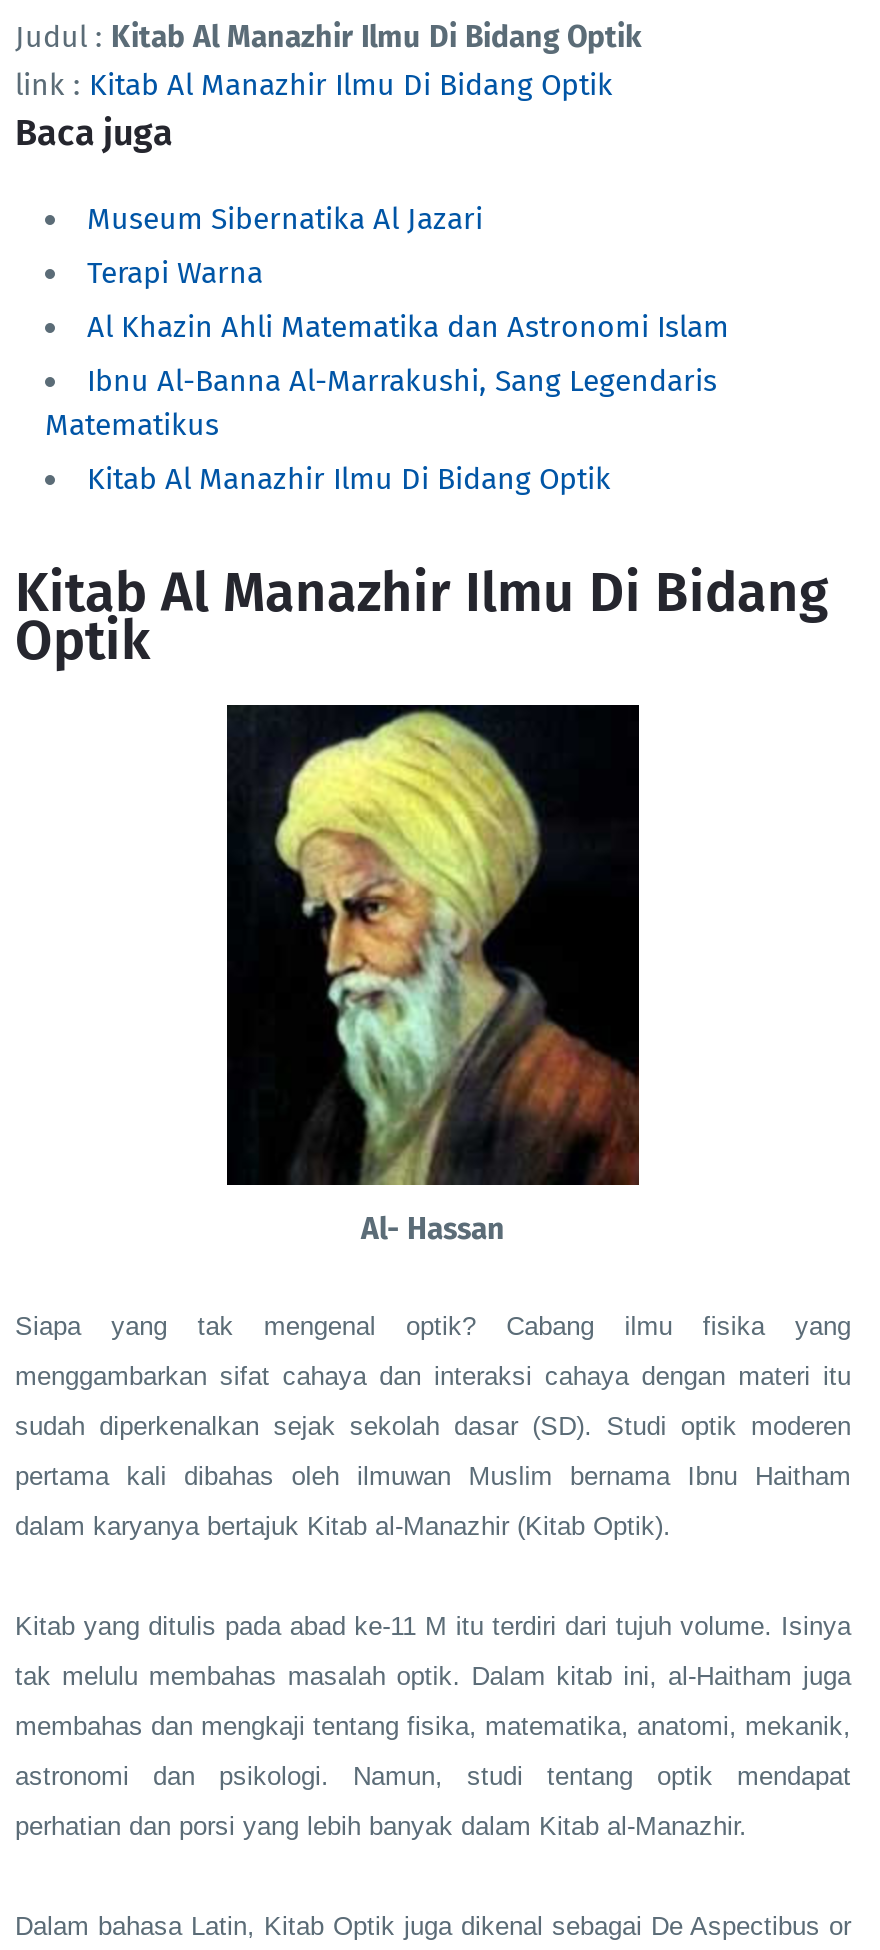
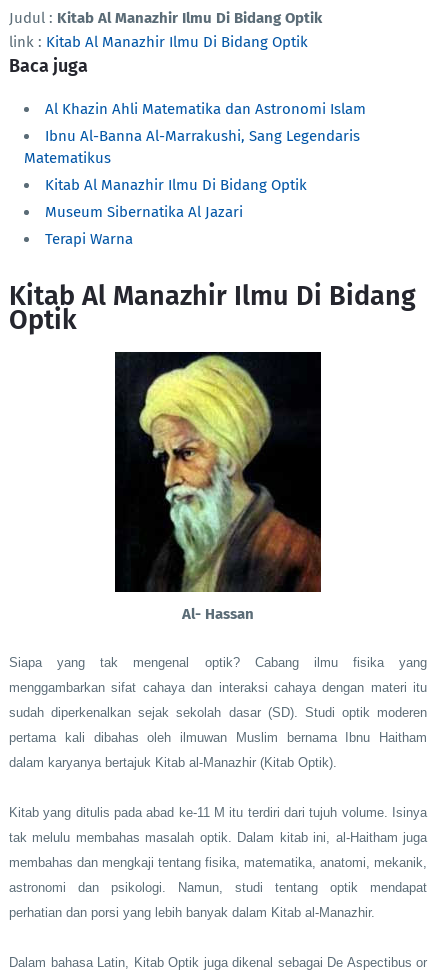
moved down: Museum Sibernatika Al Jazari | Terapi Warna

moved up: Al Khazin Ahli Matematika dan Astronomi Islam | Ibnu Al-Banna Al-Marrakushi, Sang Legendaris | Matematikus | Kitab Al Manazhir Ilmu Di Bidang Optik
